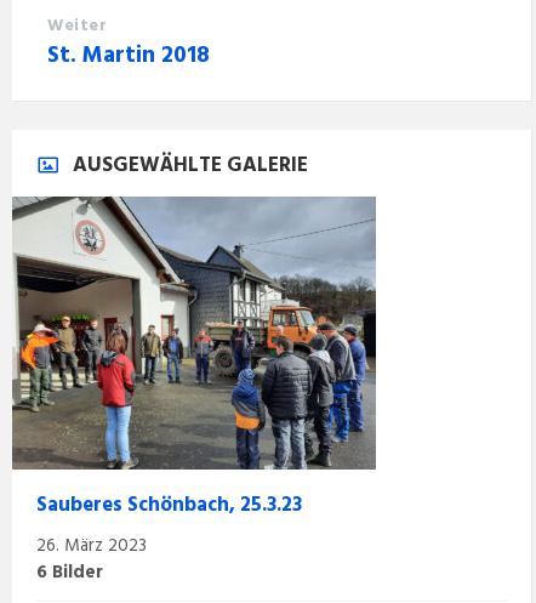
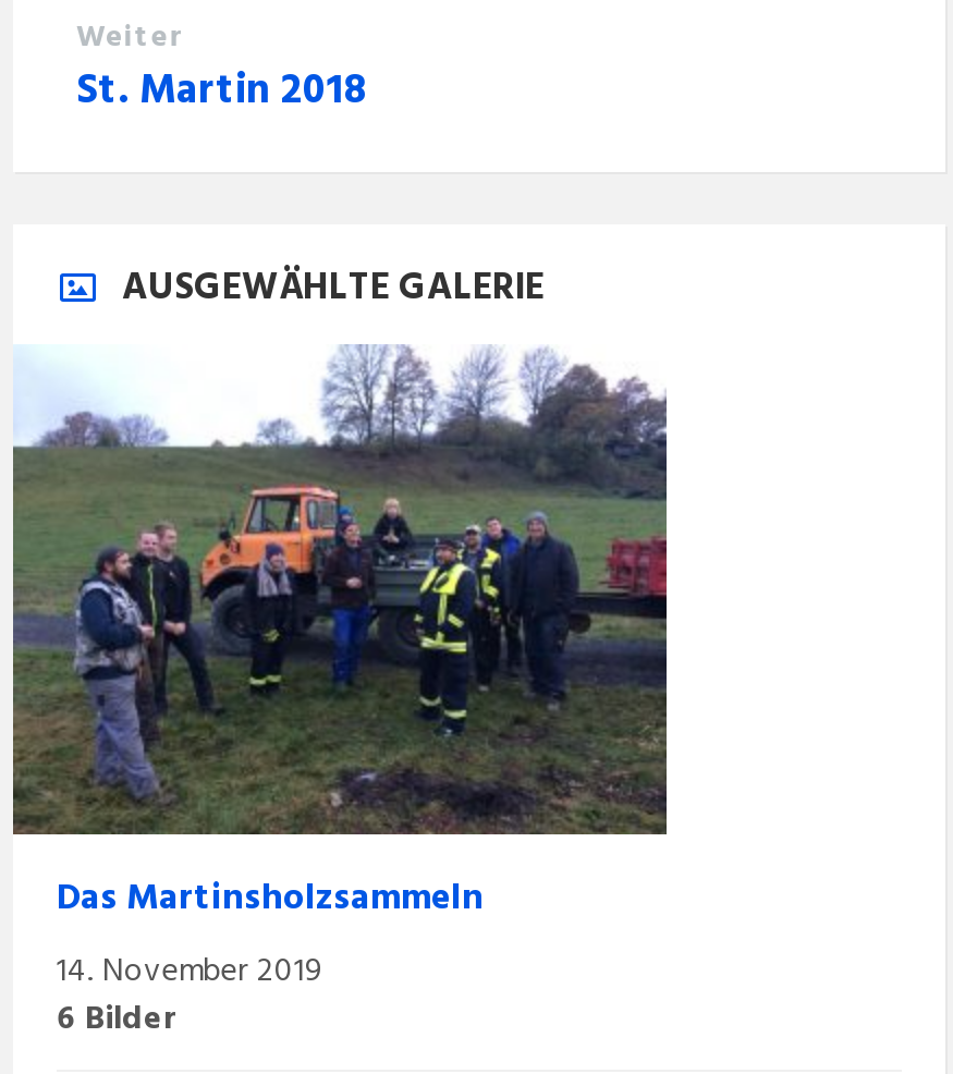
- [image]
- Sauberes Schönbach, 25.3.23
- 26. März 2023
+ [image]
+ Das Martinsholzsammeln
+ 14. November 2019
